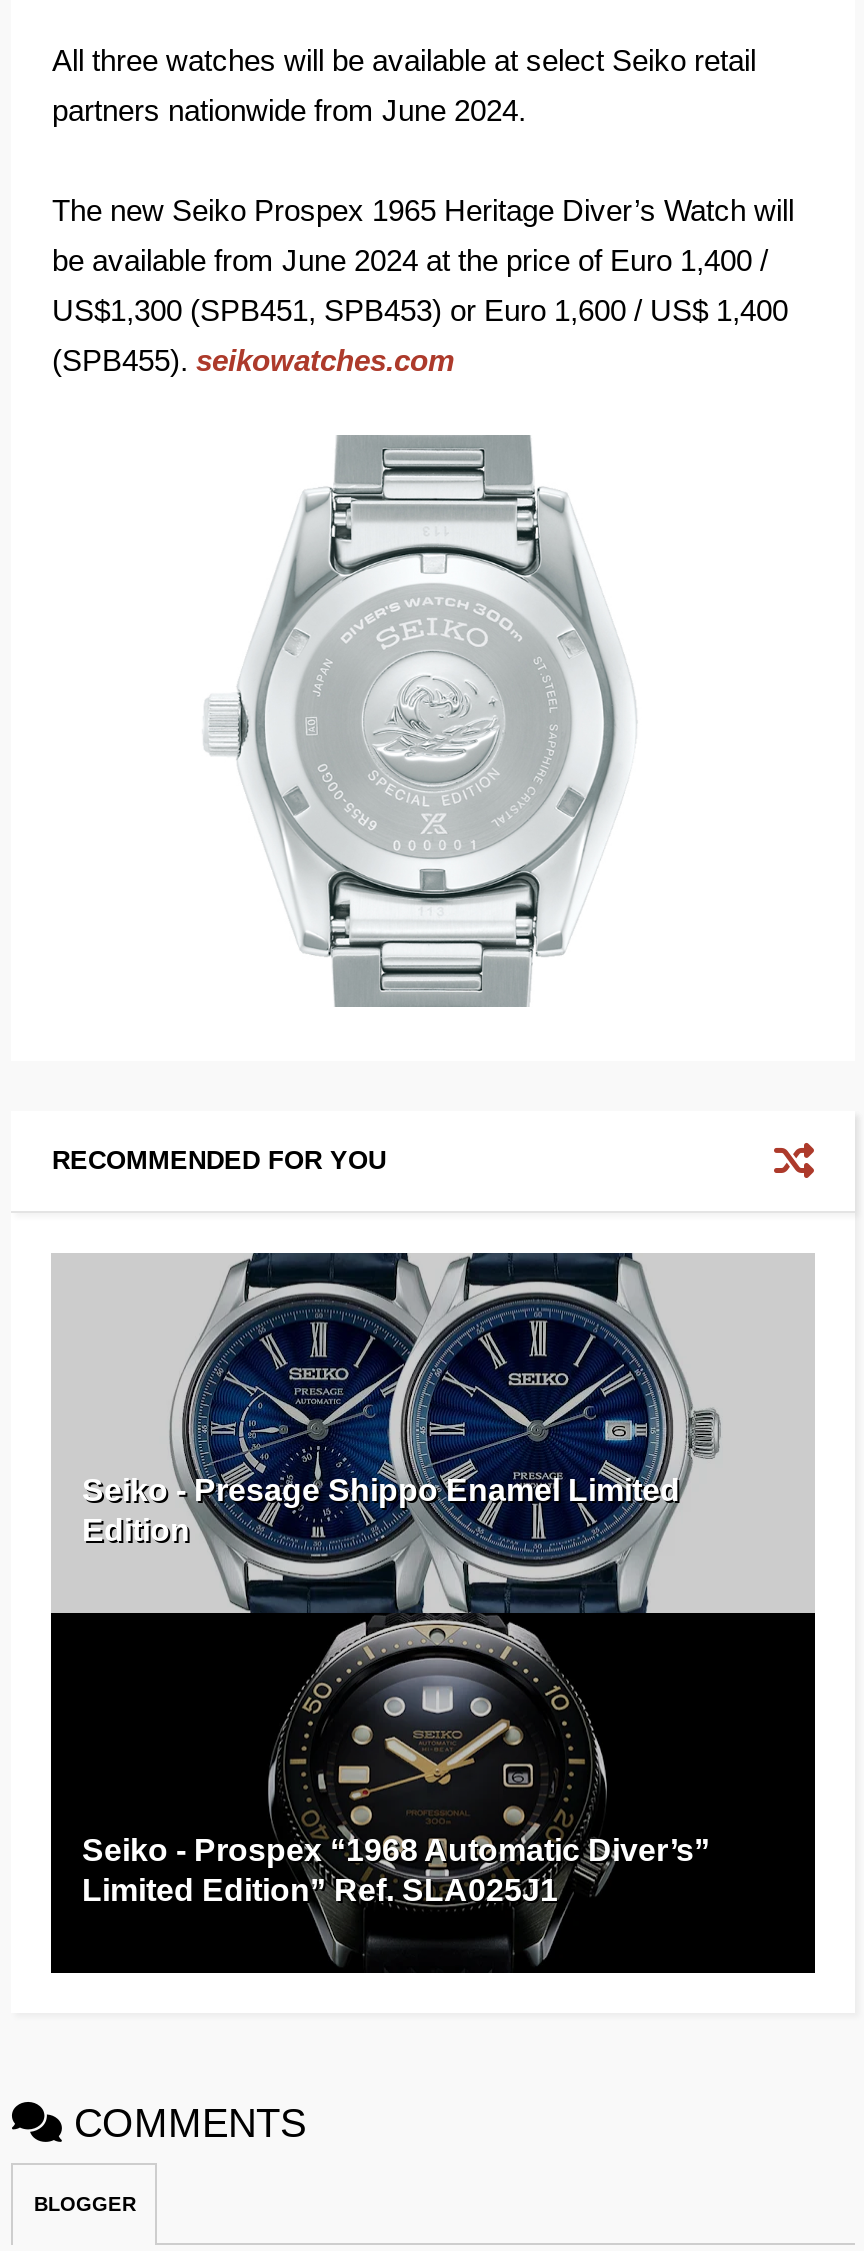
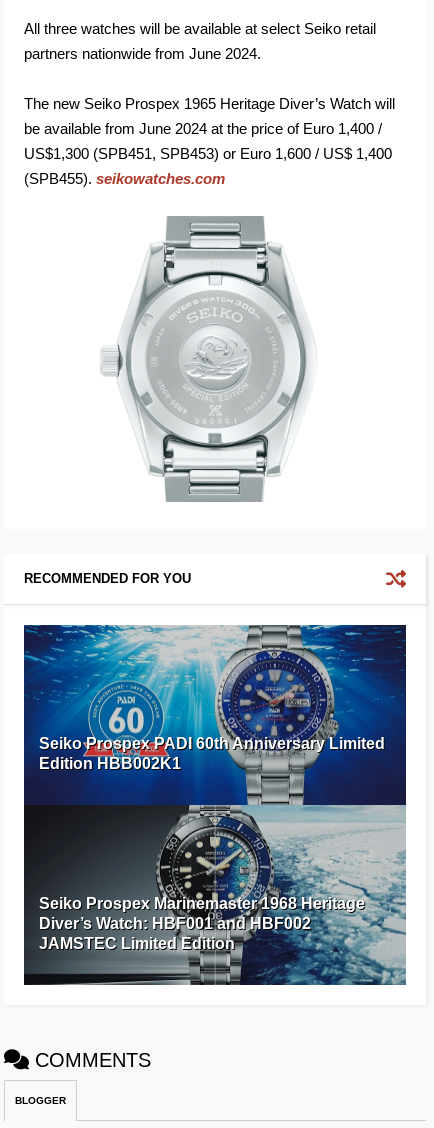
- [image]
- Seiko - Presage Shippo Enamel Limited
- Edition
+ [image]
+ Seiko Prospex PADI 60th Anniversary Limited
+ Edition HBB002K1

- Seiko - Prospex “1968 Automatic Diver’s”
- Limited Edition” Ref. SLA025J1
+ Seiko Prospex Marinemaster 1968 Heritage
+ Diver’s Watch: HBF001 and HBF002
+ JAMSTEC Limited Edition
